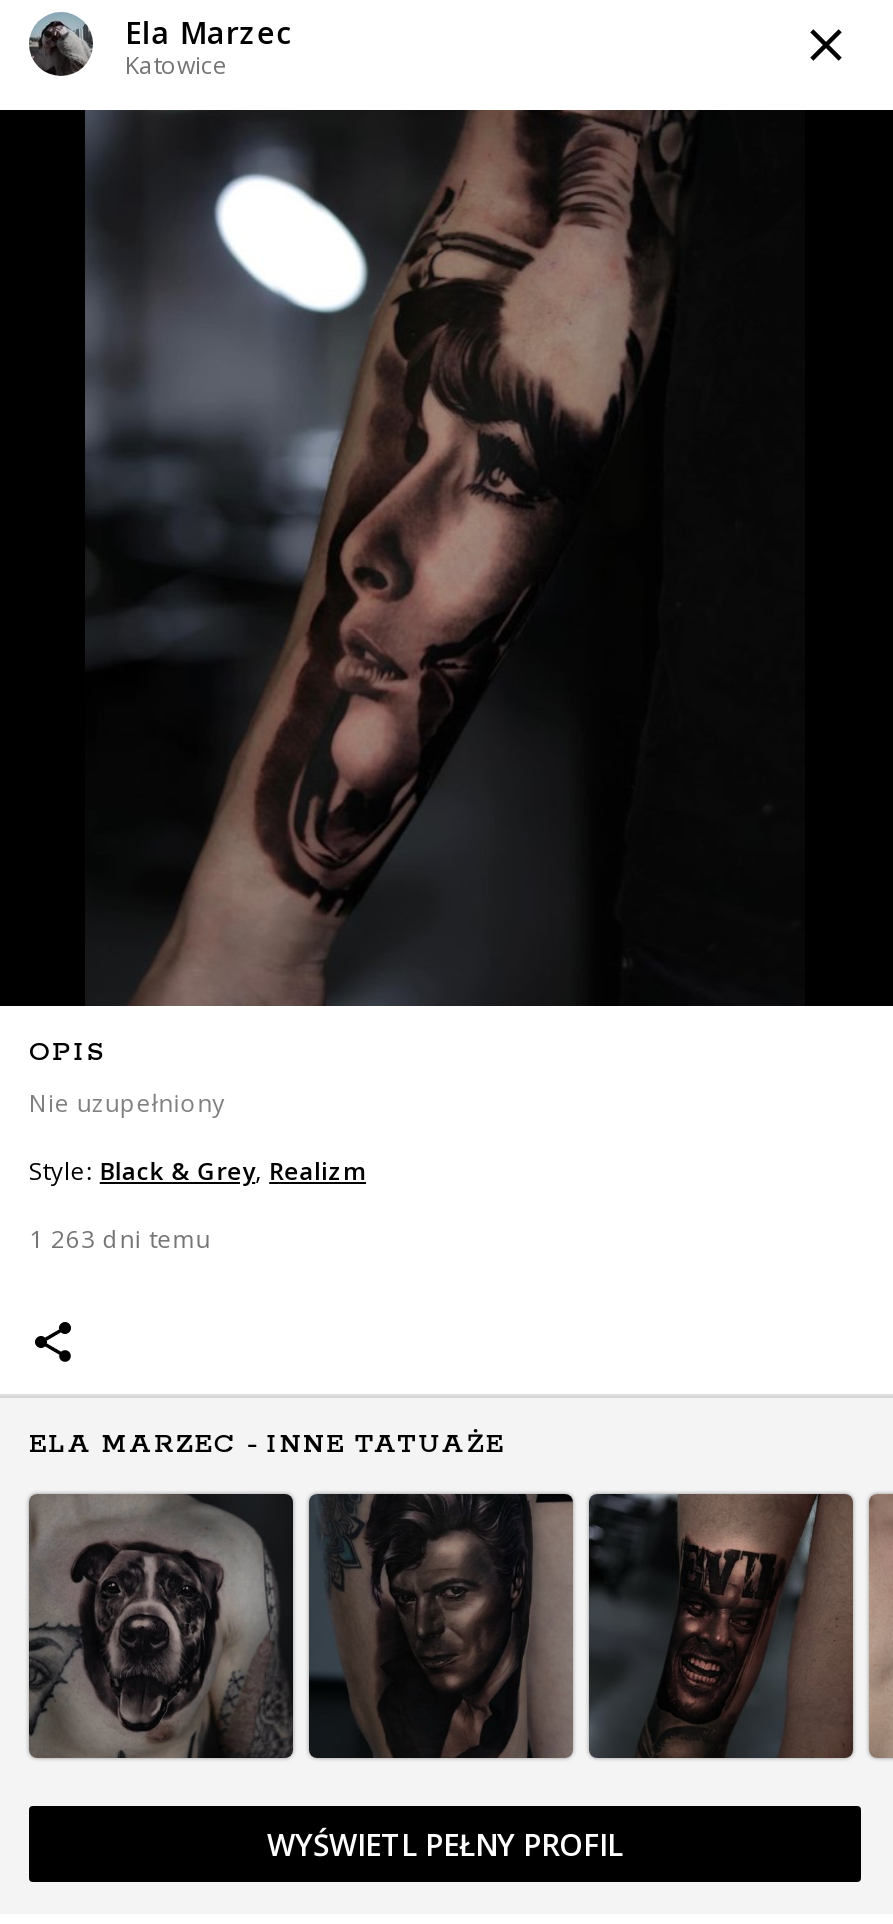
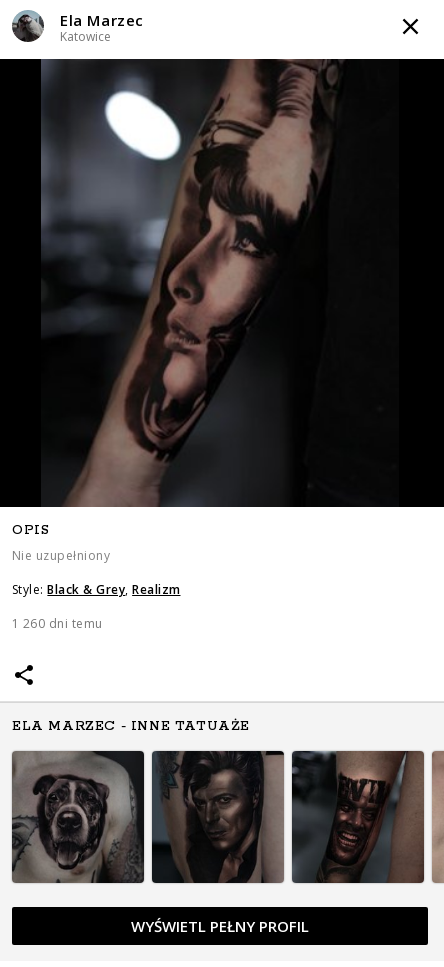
- 1 263 dni temu
+ 1 260 dni temu
